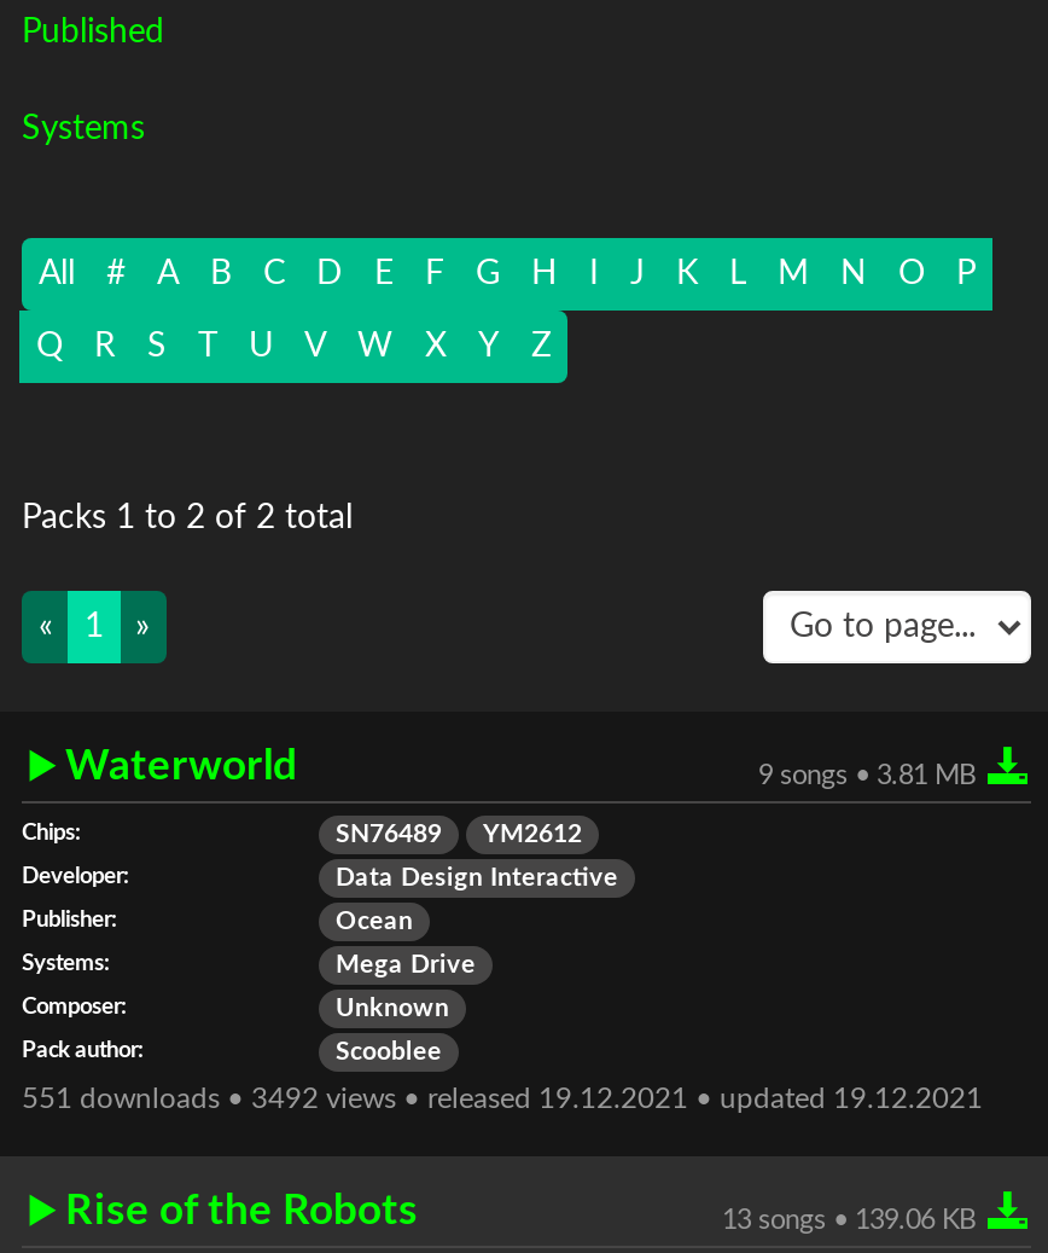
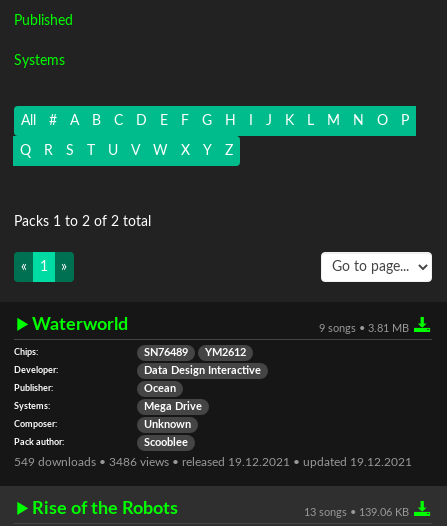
- 551 downloads • 3492 views • released 19.12.2021 • updated 19.12.2021
+ 549 downloads • 3486 views • released 19.12.2021 • updated 19.12.2021
